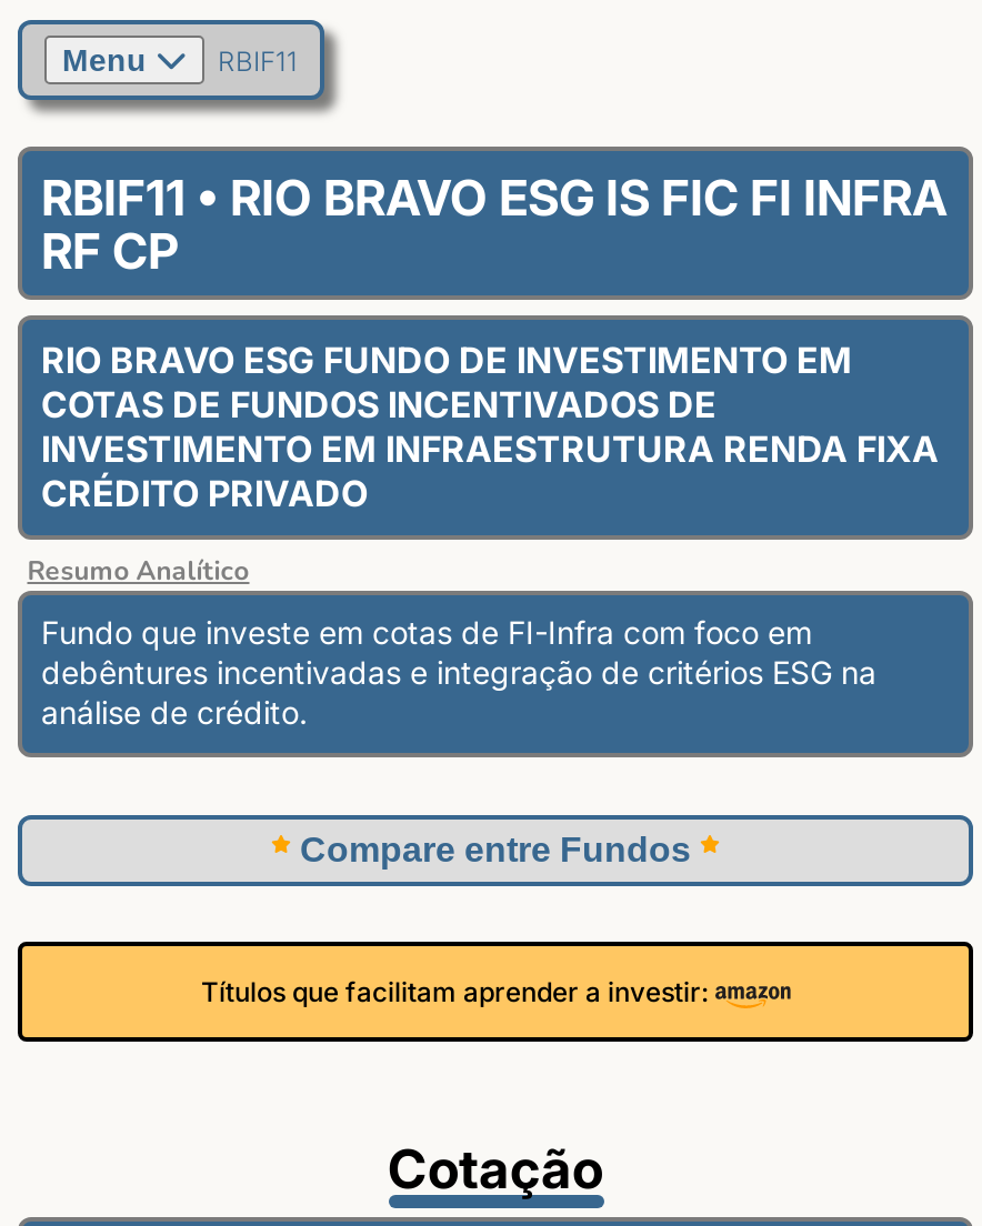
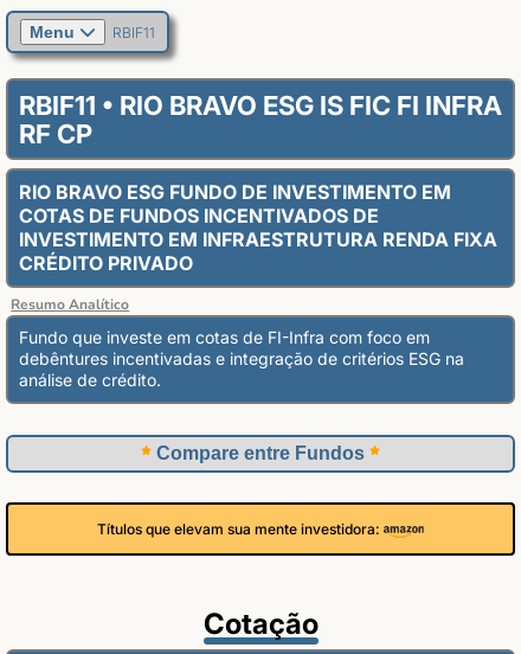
- Títulos que facilitam aprender a investir:
+ Títulos que elevam sua mente investidora:
